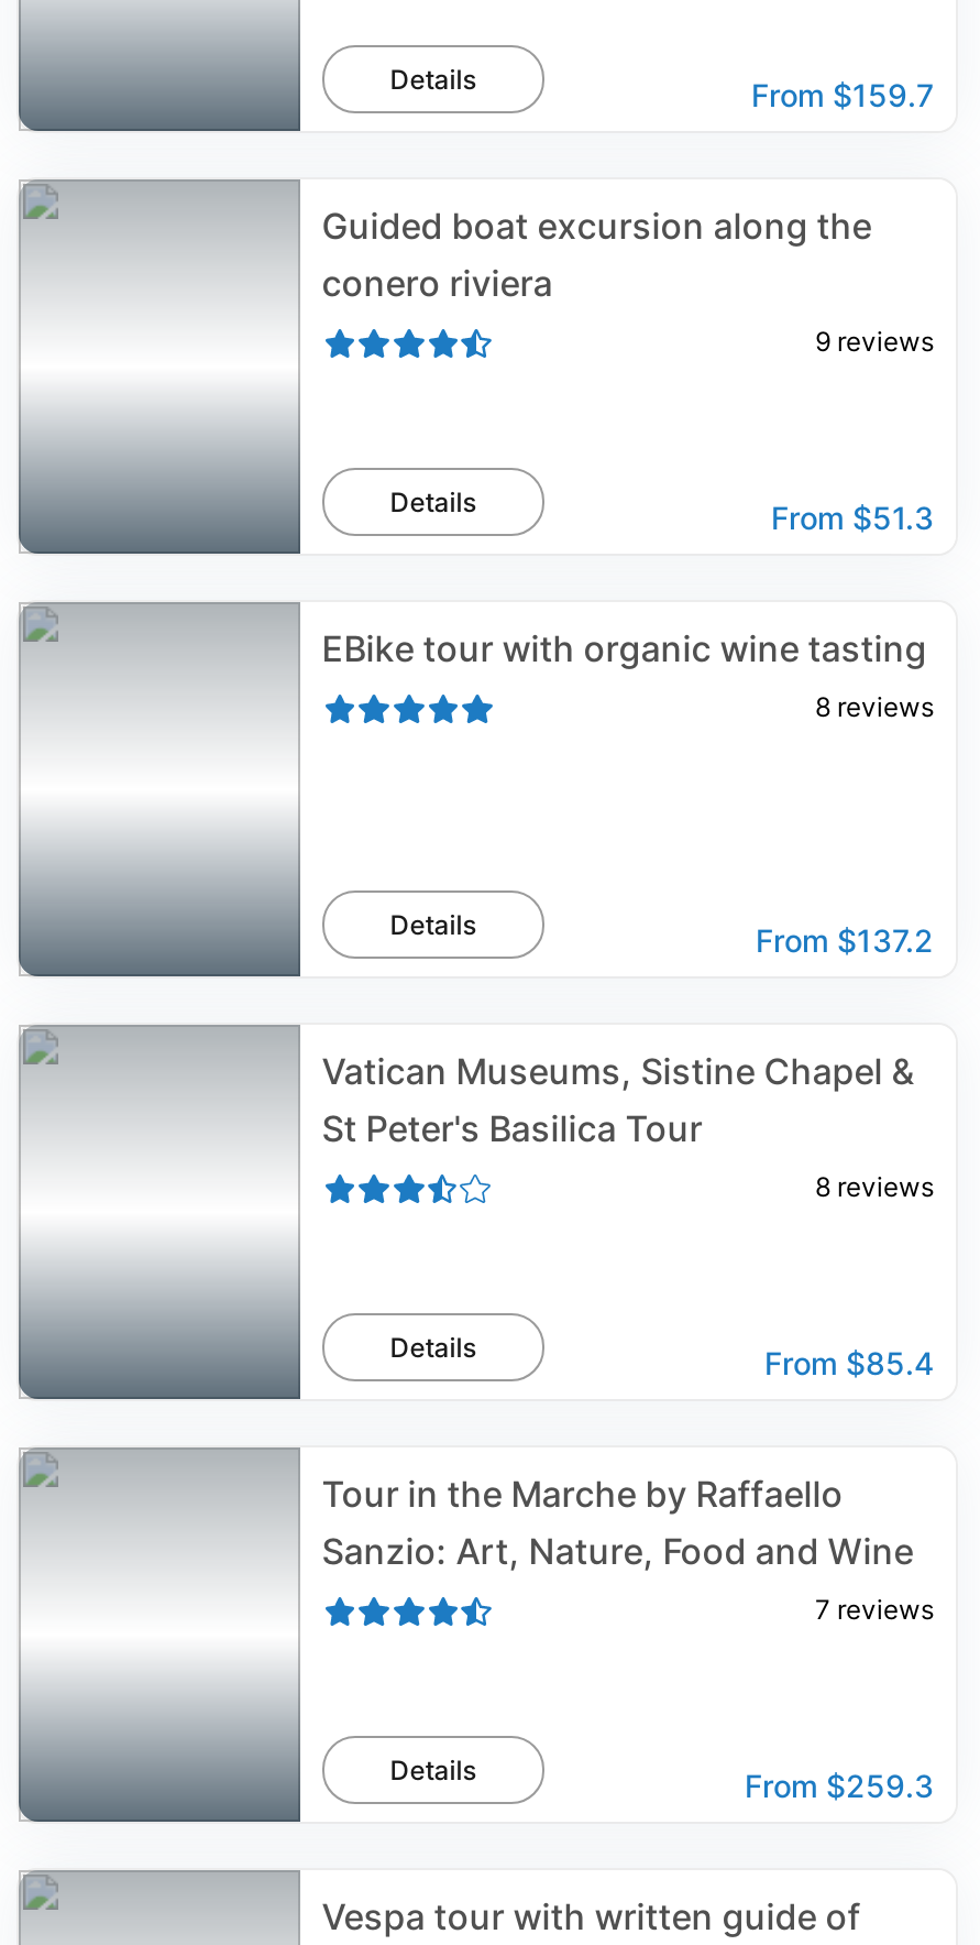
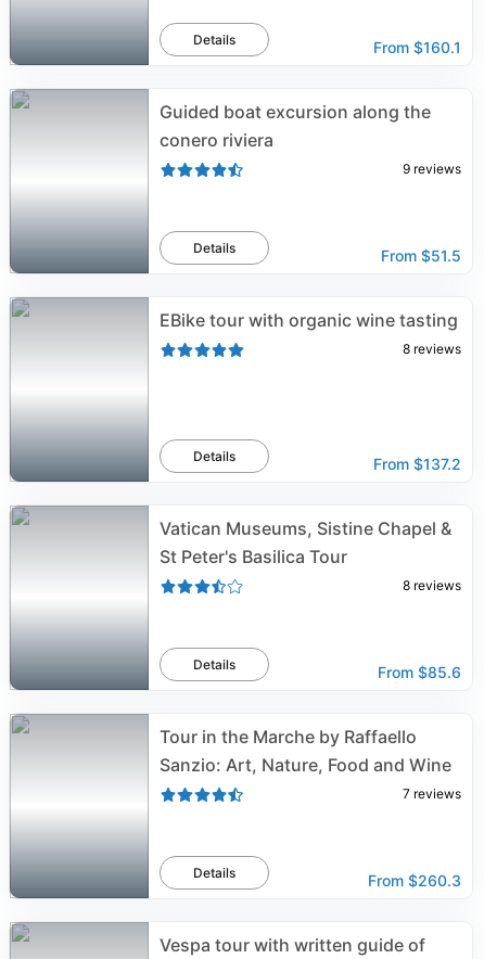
- From $159.7
+ From $160.1

- From $51.3
+ From $51.5

- From $85.4
+ From $85.6

- From $259.3
+ From $260.3
